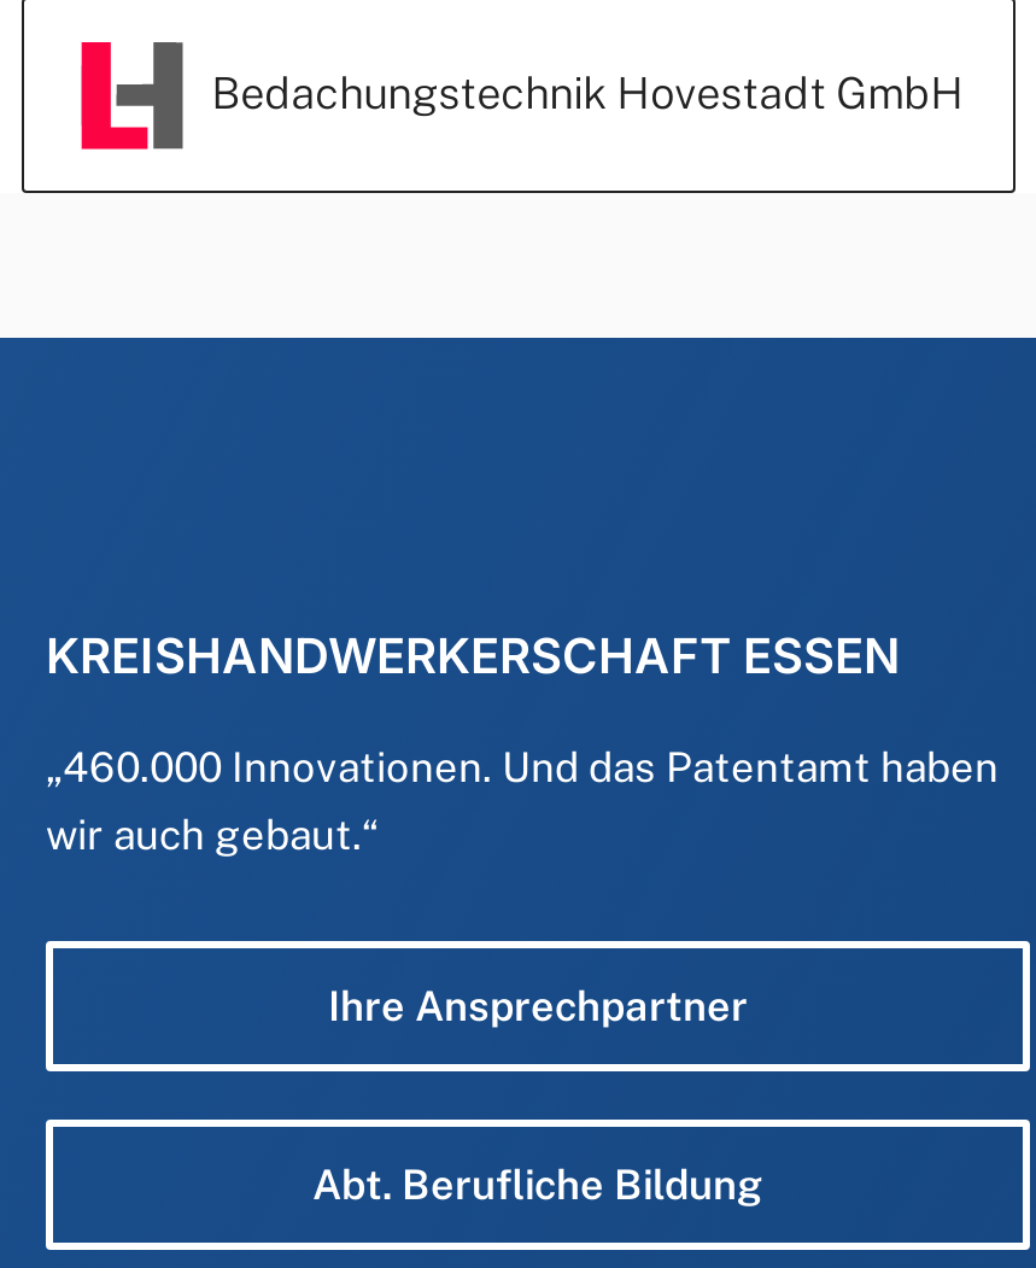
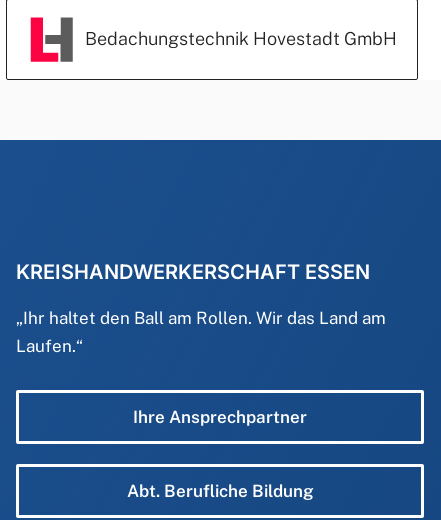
- „460.000 Innovationen. Und das Patentamt haben
- wir auch gebaut.“
+ „Ihr haltet den Ball am Rollen. Wir das Land am
+ Laufen.“
